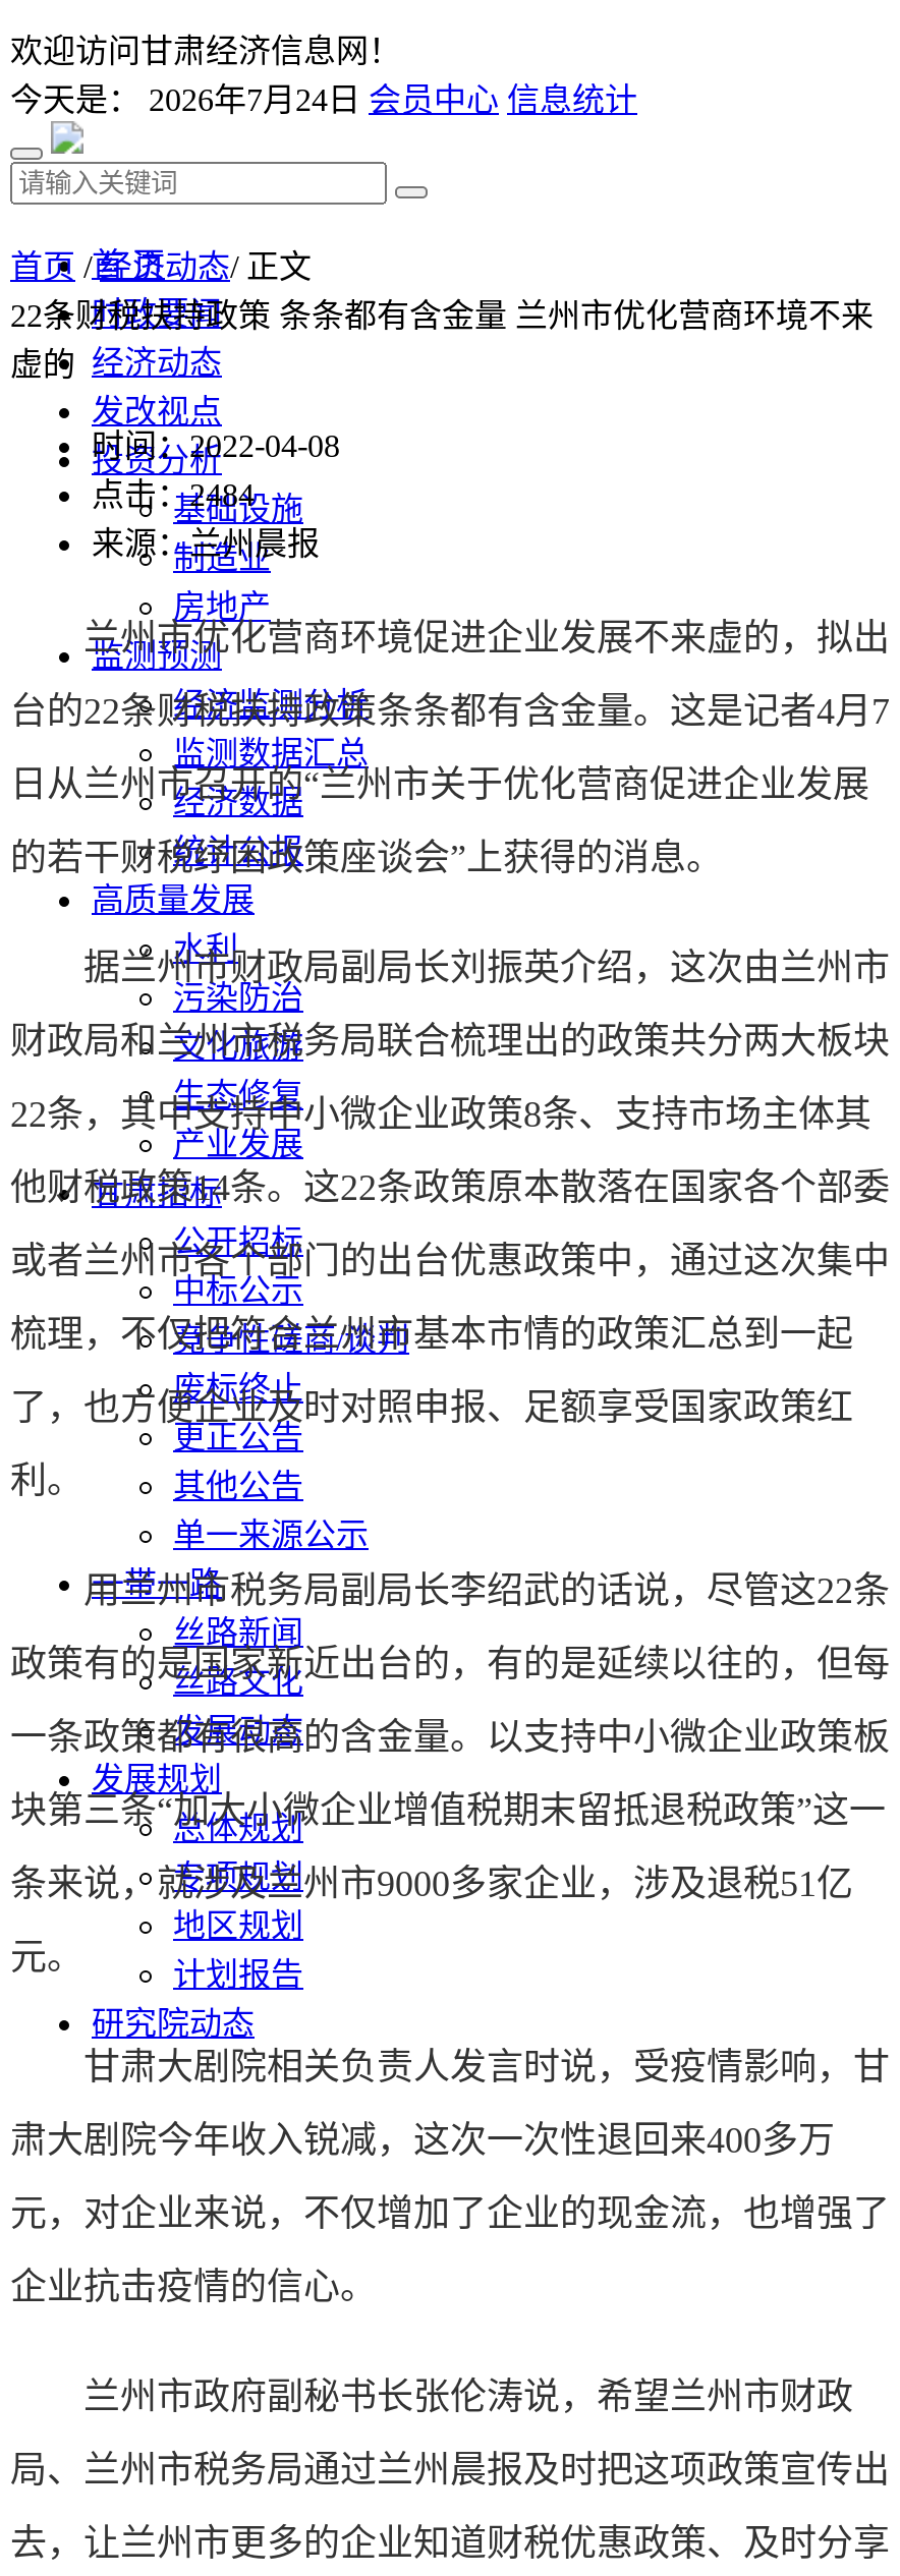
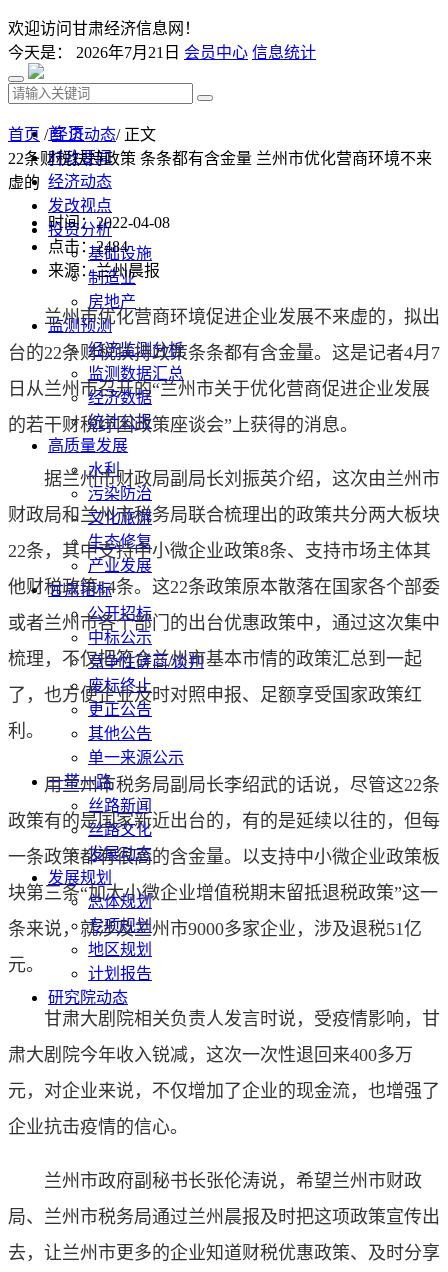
- 今天是：2026年7月24日会员中心 信息统计
+ 今天是：2026年7月21日会员中心 信息统计
